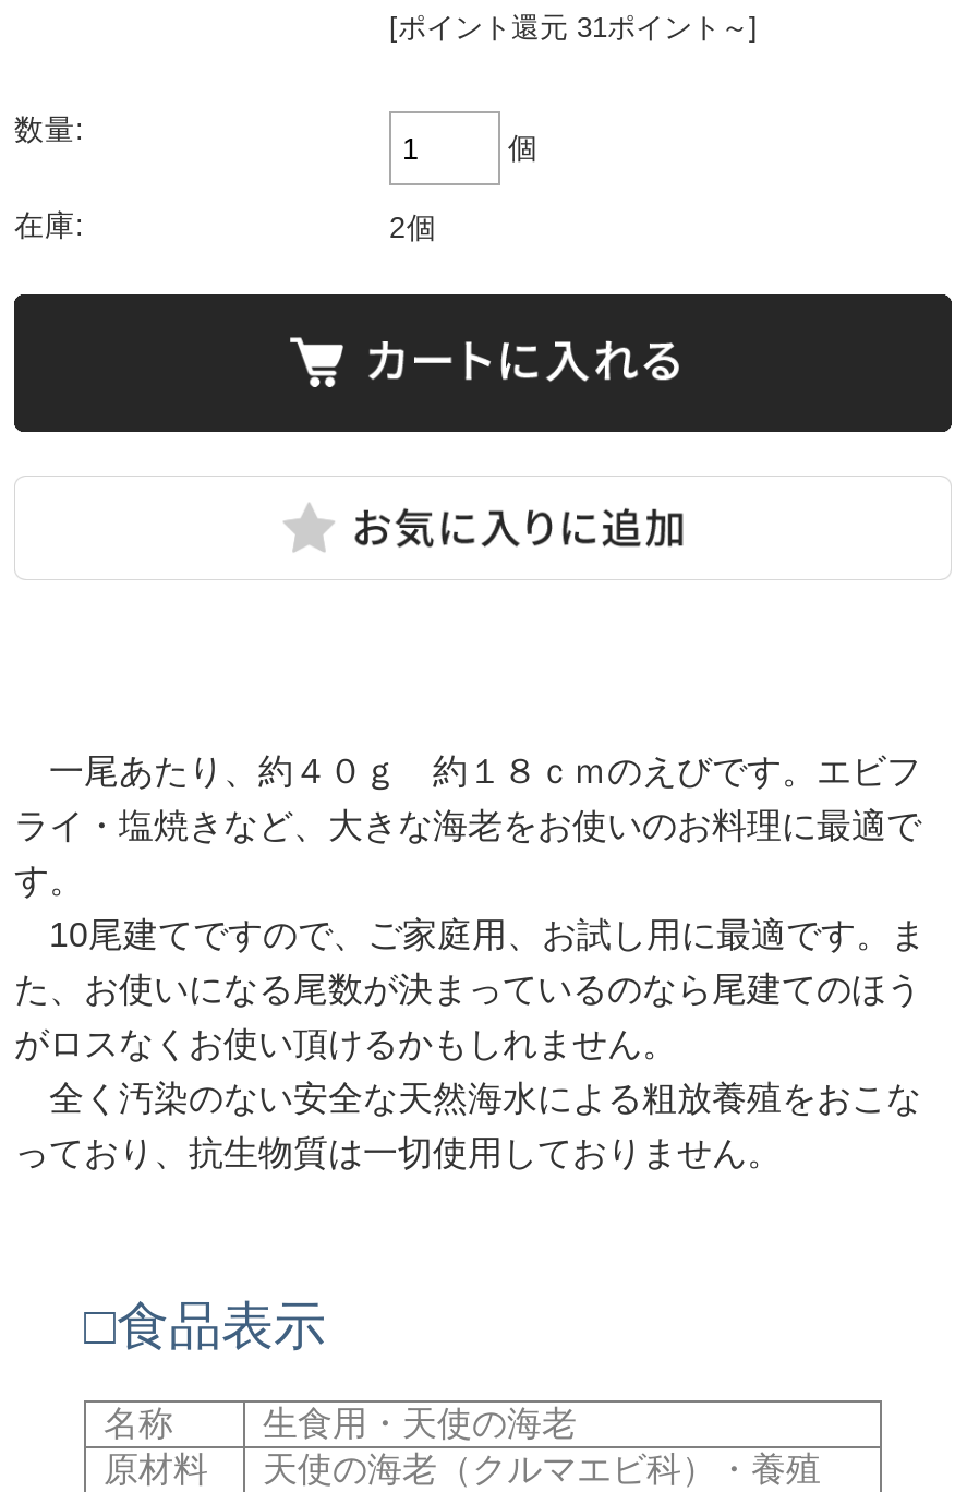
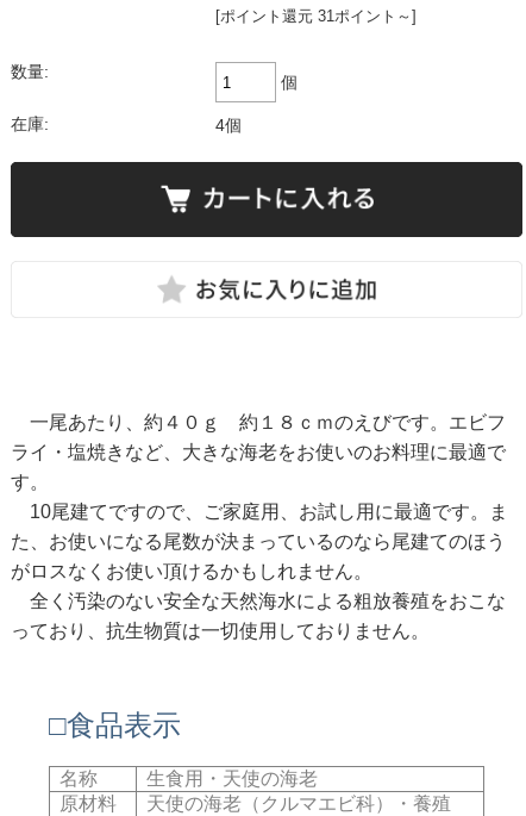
- 2個
+ 4個
